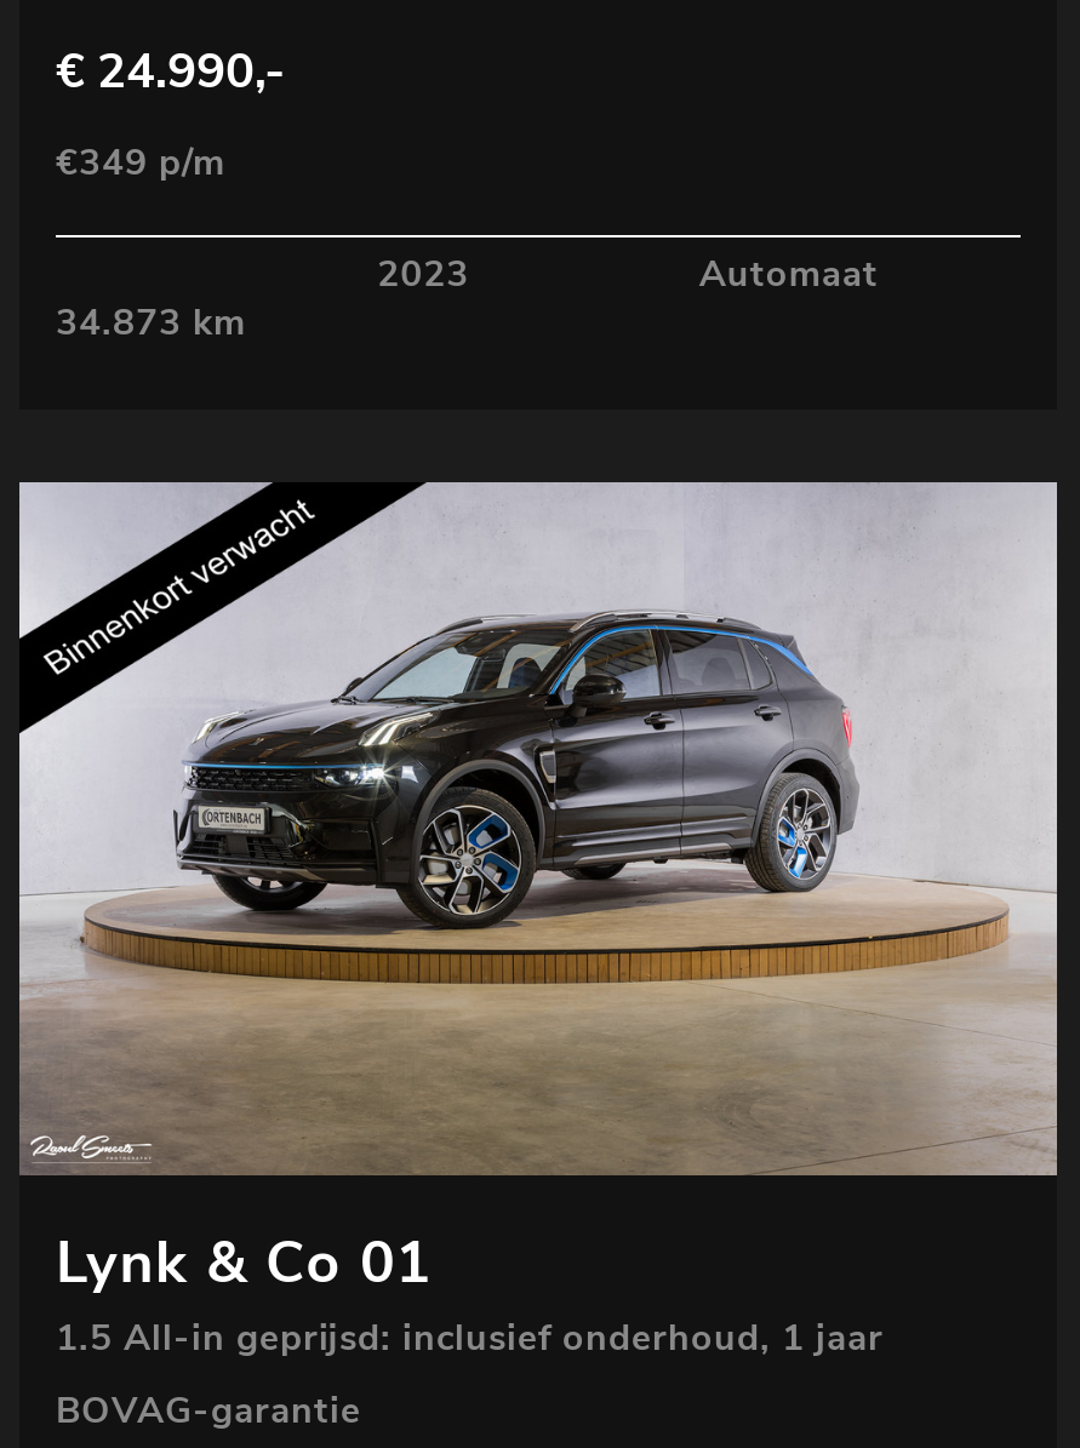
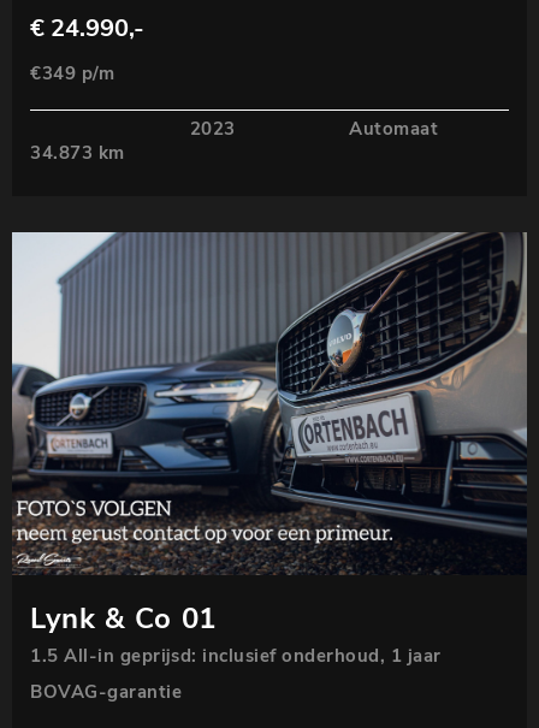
- [image]
+ [image]
